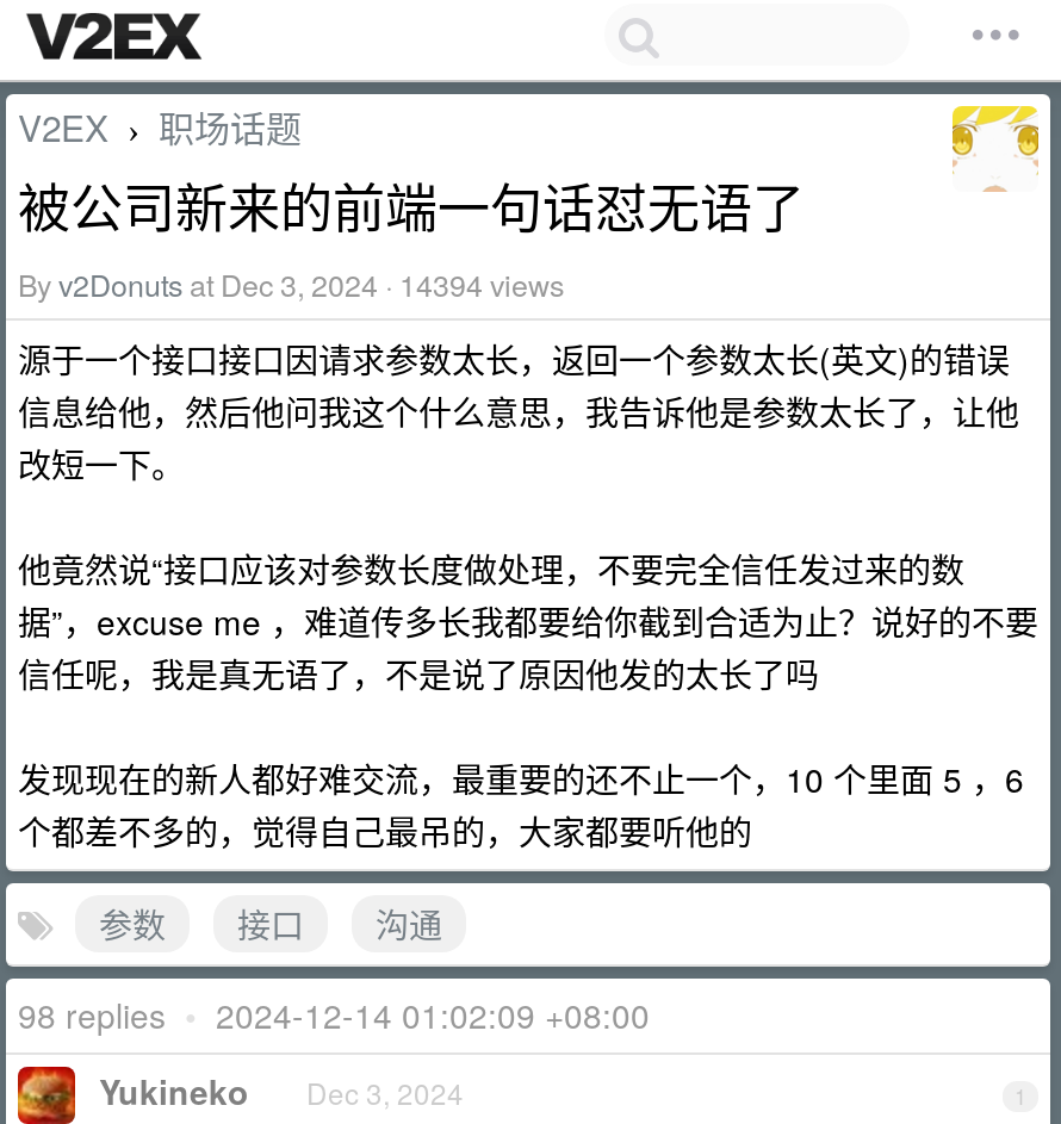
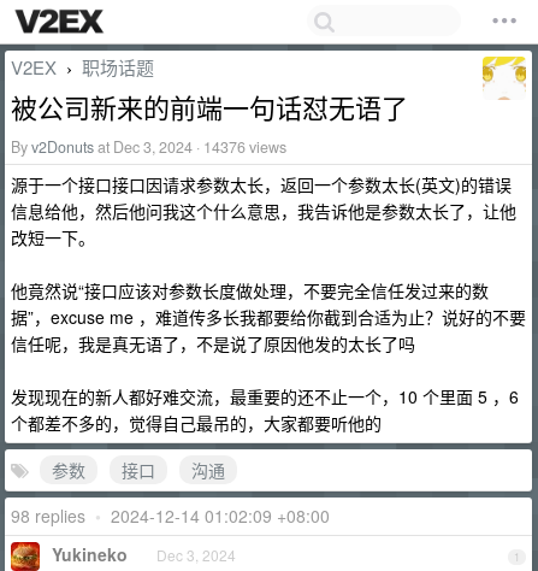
- Byv2Donuts at Dec 3, 2024 · 14394 views
+ Byv2Donuts at Dec 3, 2024 · 14376 views
